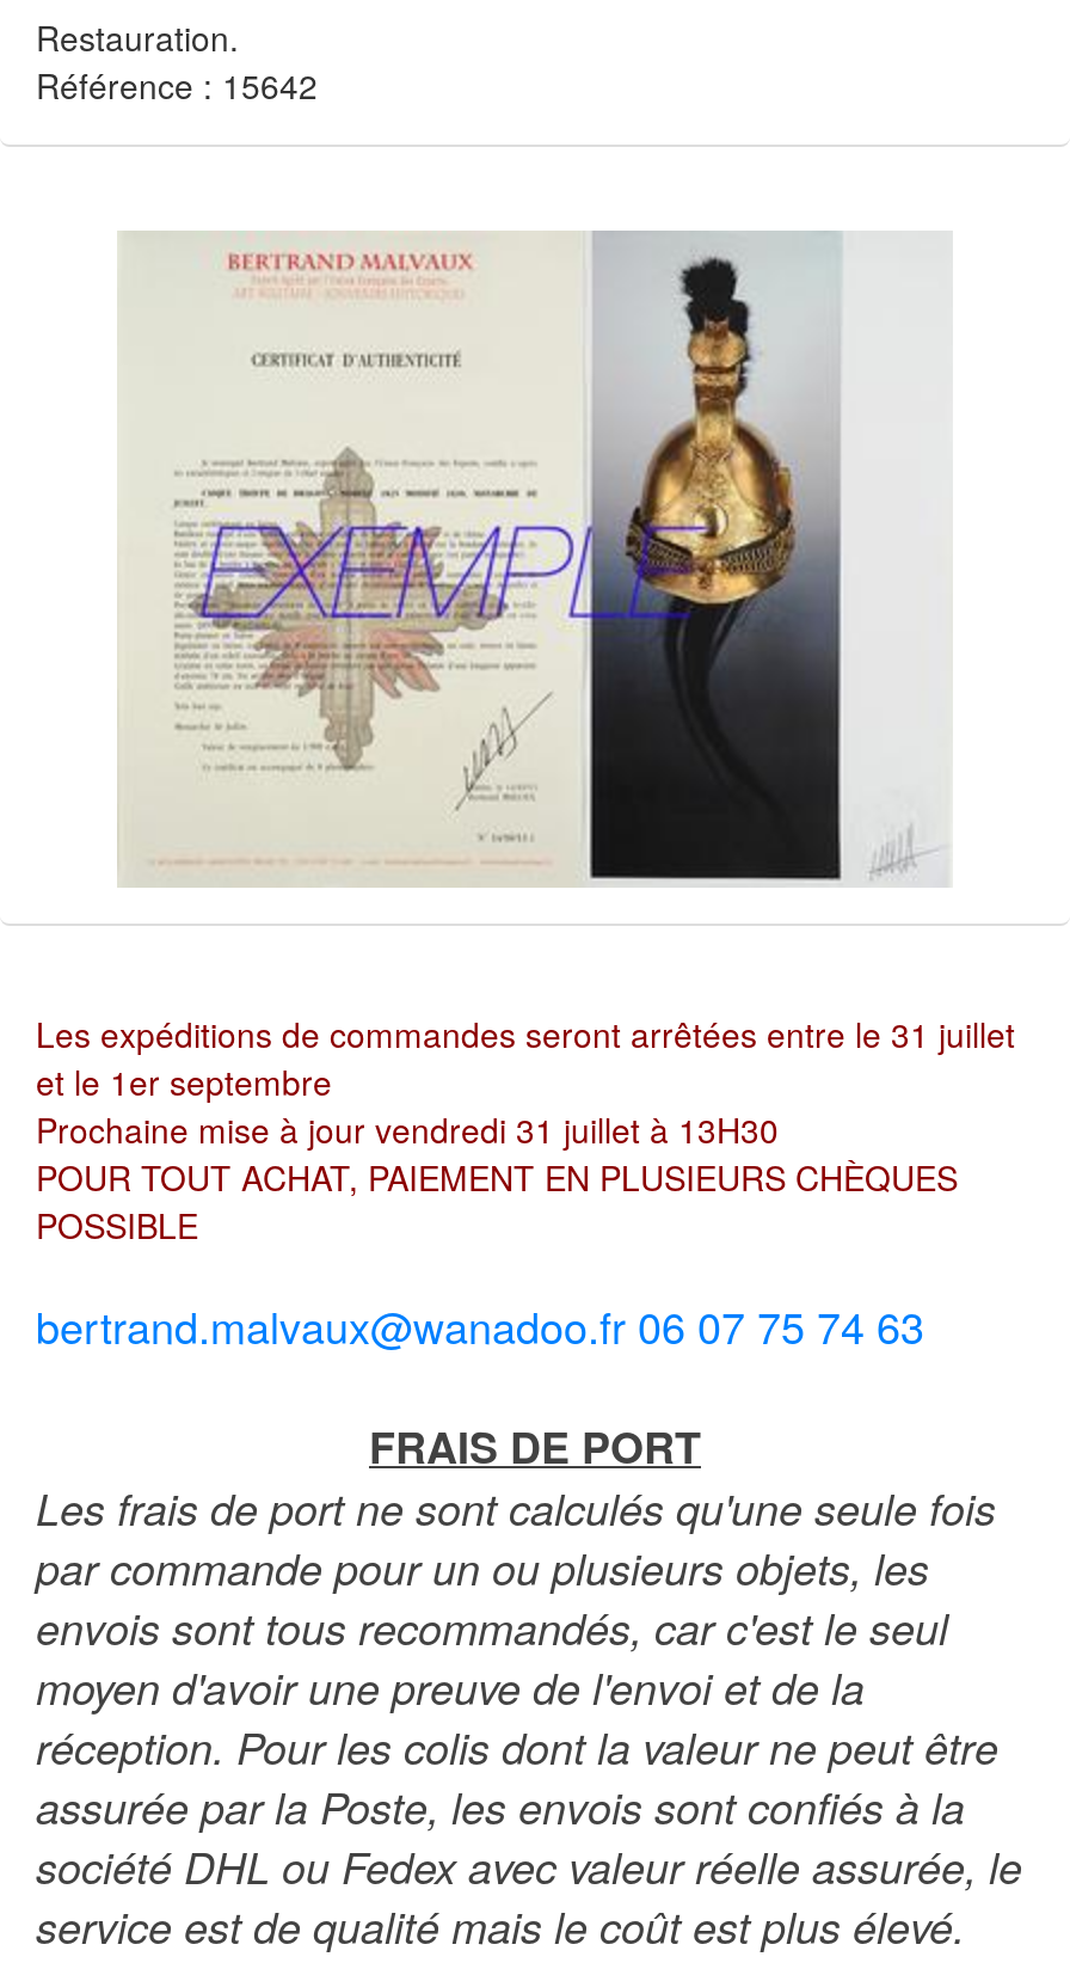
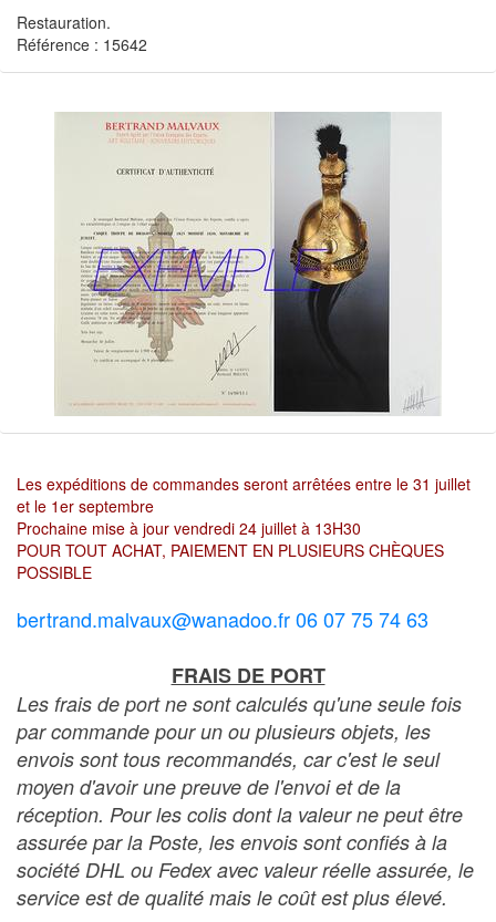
- Prochaine mise à jour vendredi 31 juillet à 13H30
+ Prochaine mise à jour vendredi 24 juillet à 13H30
